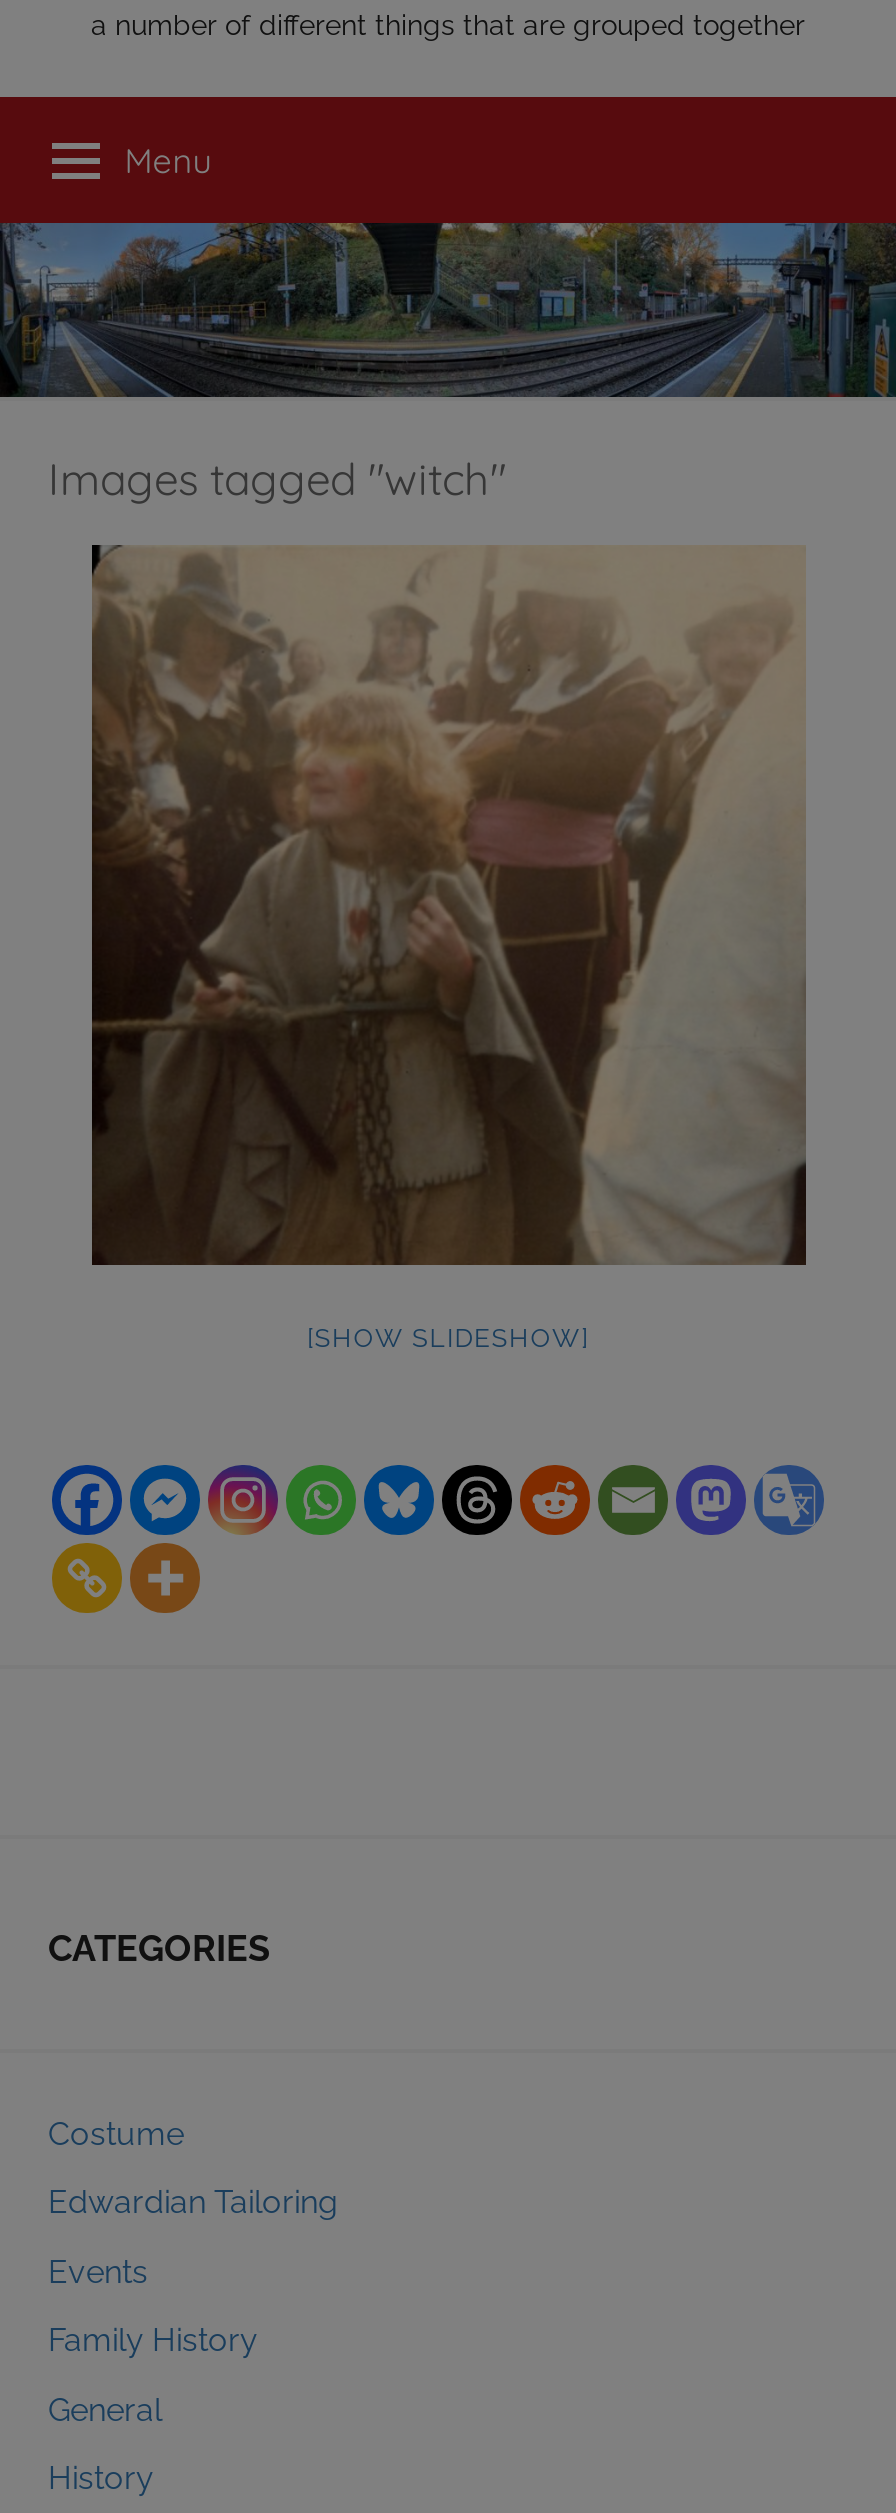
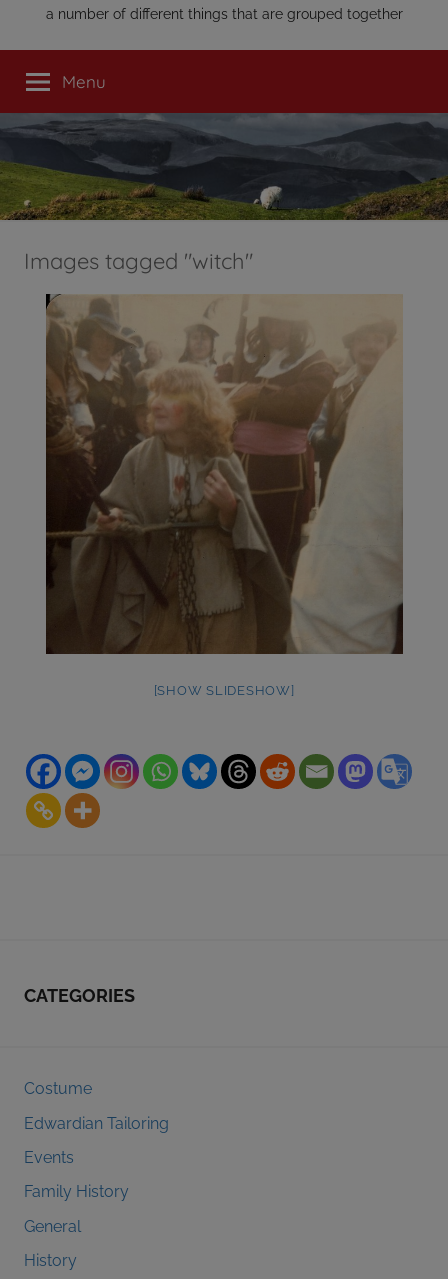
- [image]
+ [image]
